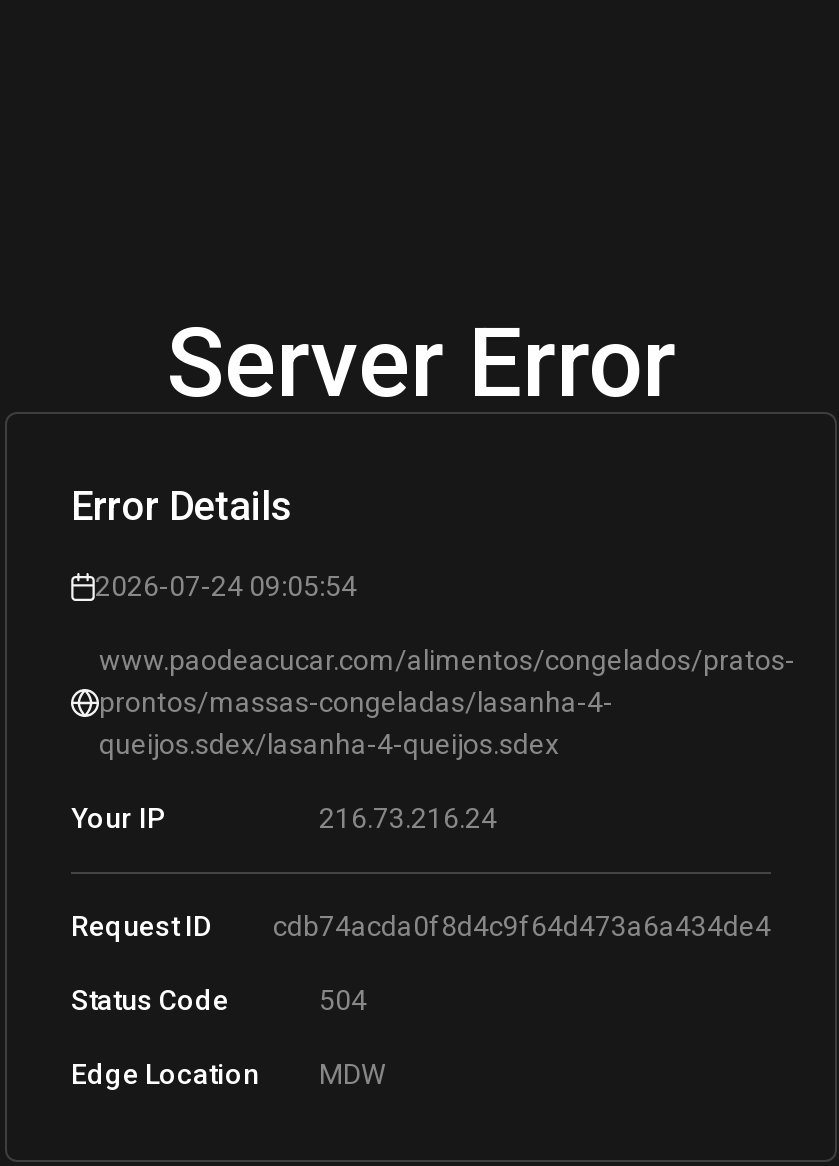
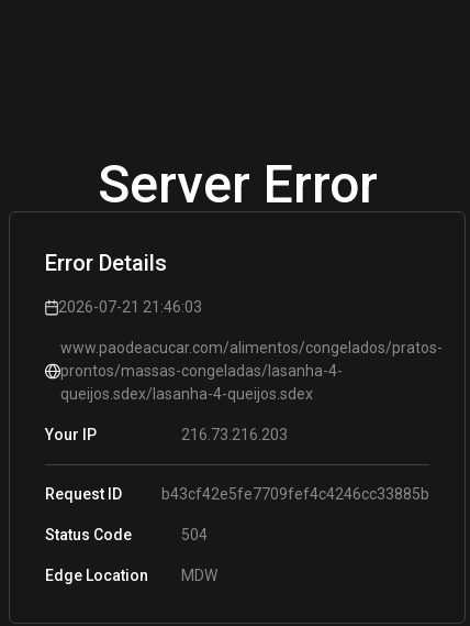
- 2026-07-24 09:05:54
+ 2026-07-21 21:46:03

- 216.73.216.24
+ 216.73.216.203

- cdb74acda0f8d4c9f64d473a6a434de4
+ b43cf42e5fe7709fef4c4246cc33885b
